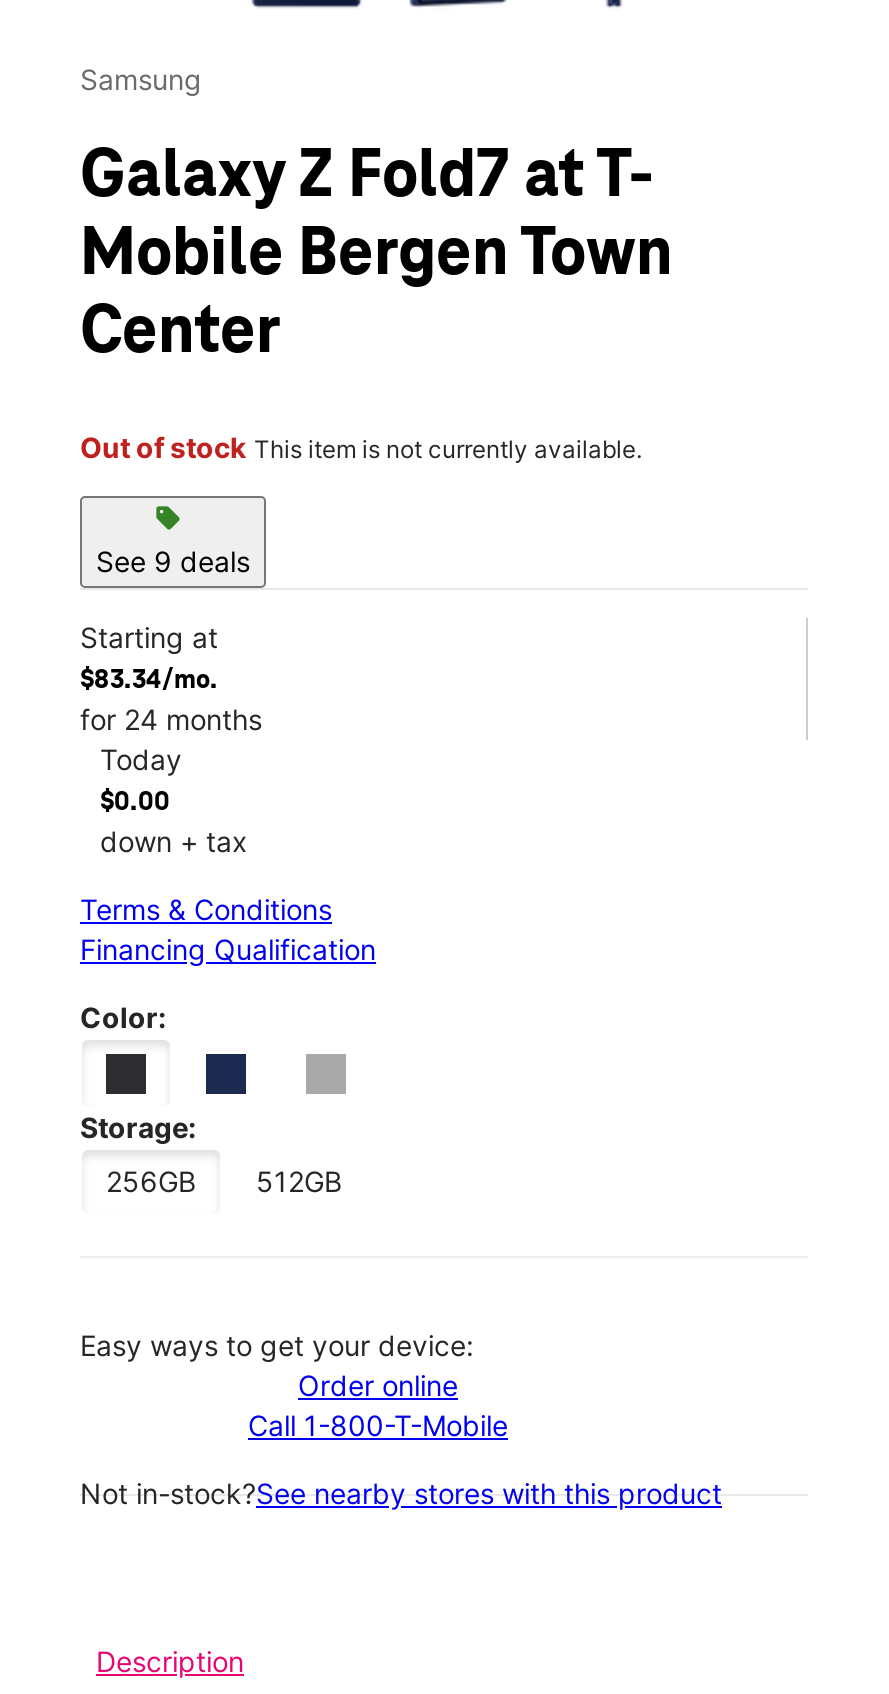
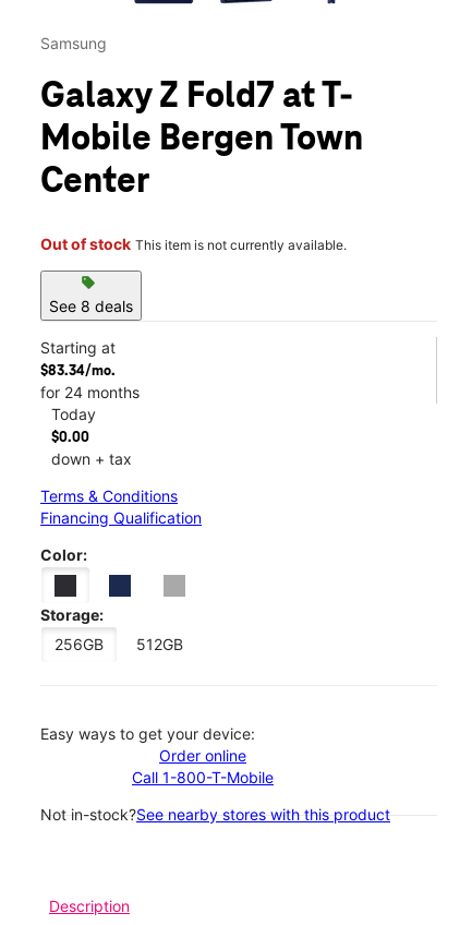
- See 9 deals
+ See 8 deals
